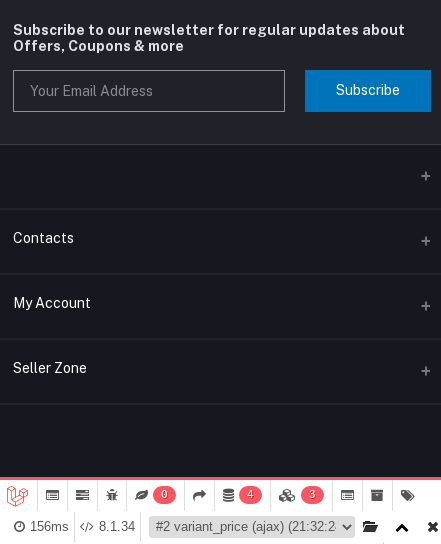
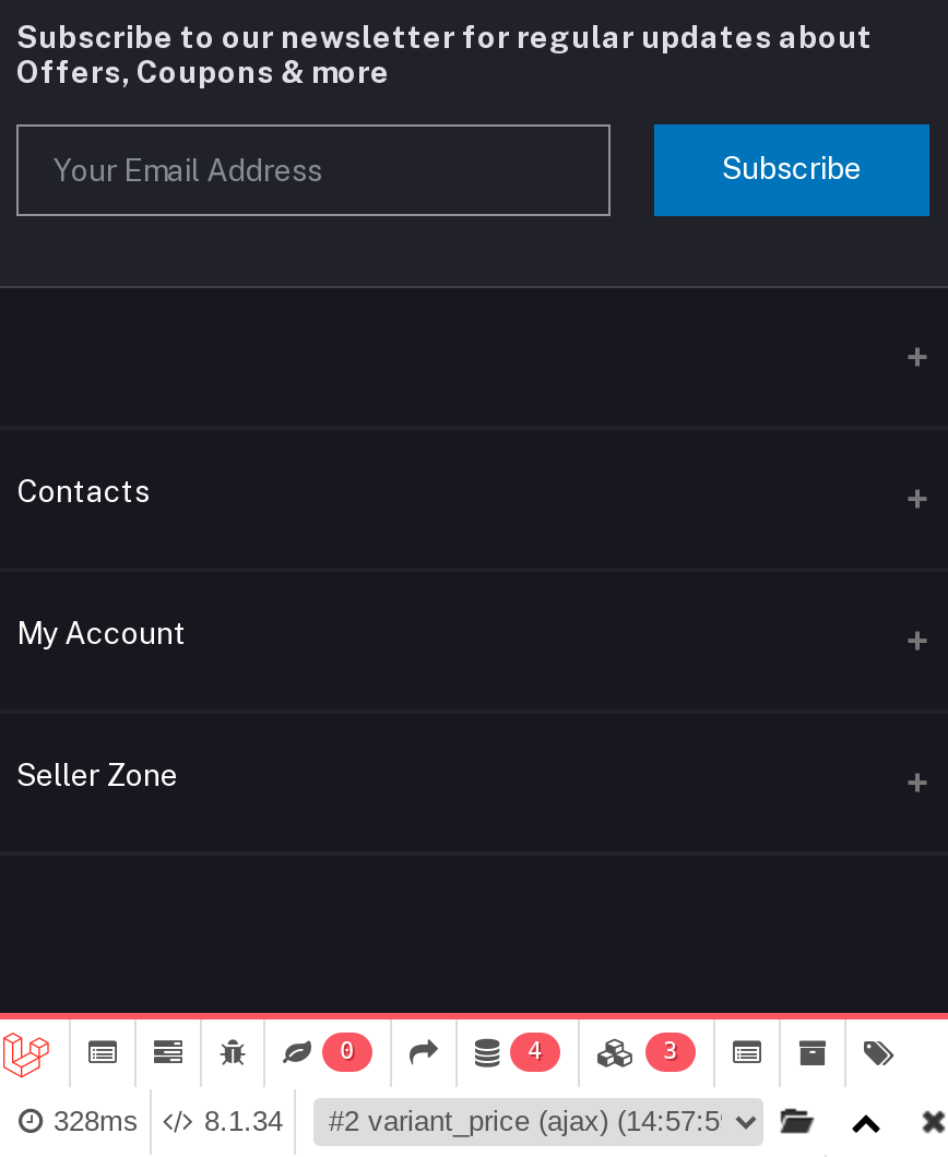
- 156ms 8.1.34
+ 328ms 8.1.34
